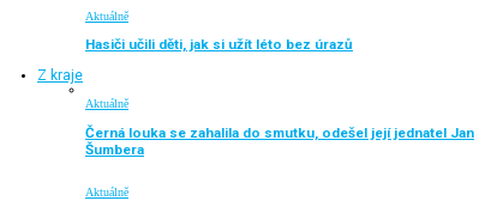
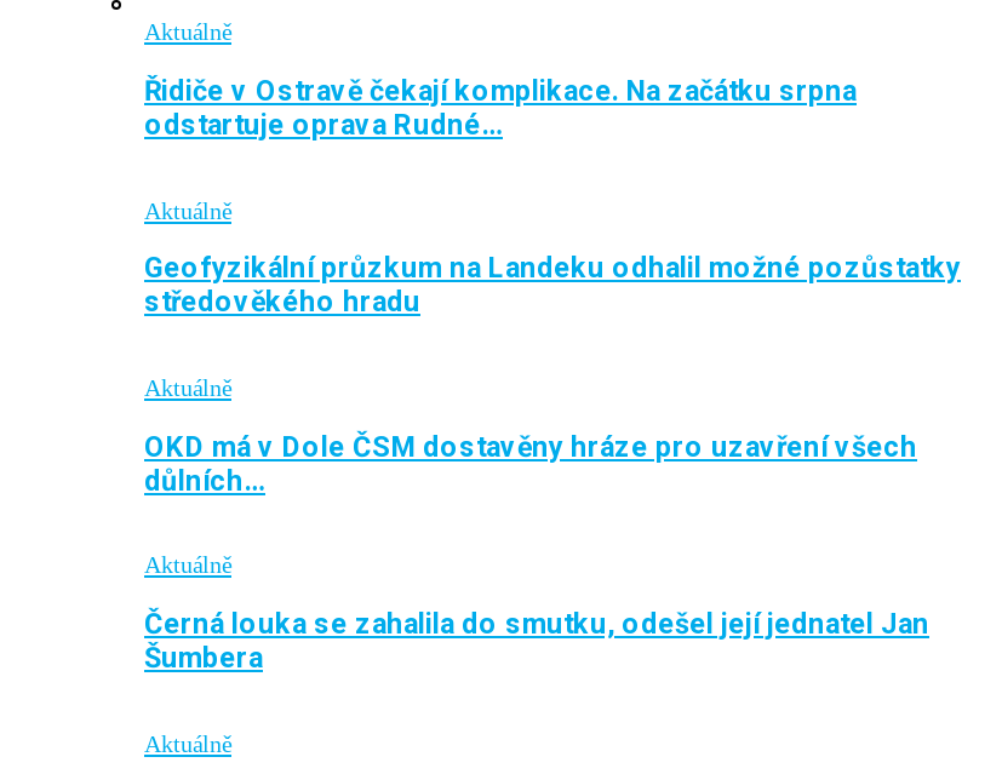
- Hasiči učili děti, jak si užít léto bez úrazů
- Z kraje
+ Řidiče v Ostravě čekají komplikace. Na začátku srpna
+ odstartuje oprava Rudné…
+ Aktuálně
+ Geofyzikální průzkum na Landeku odhalil možné pozůstatky
+ středověkého hradu
+ Aktuálně
+ OKD má v Dole ČSM dostavěny hráze pro uzavření všech
+ důlních…
